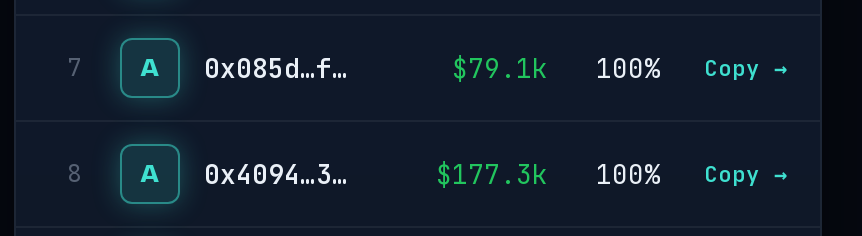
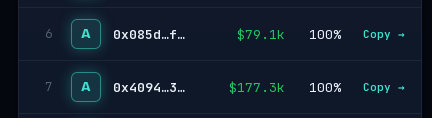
- 7 A
+ 6 A

- 8 A
+ 7 A
